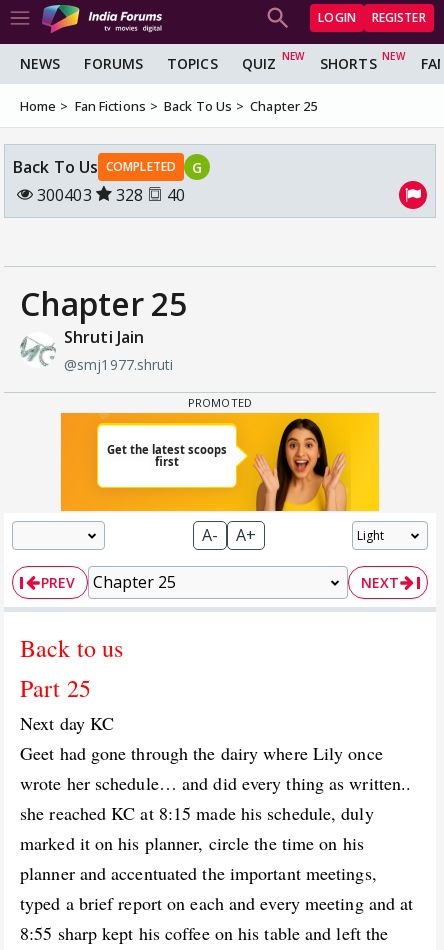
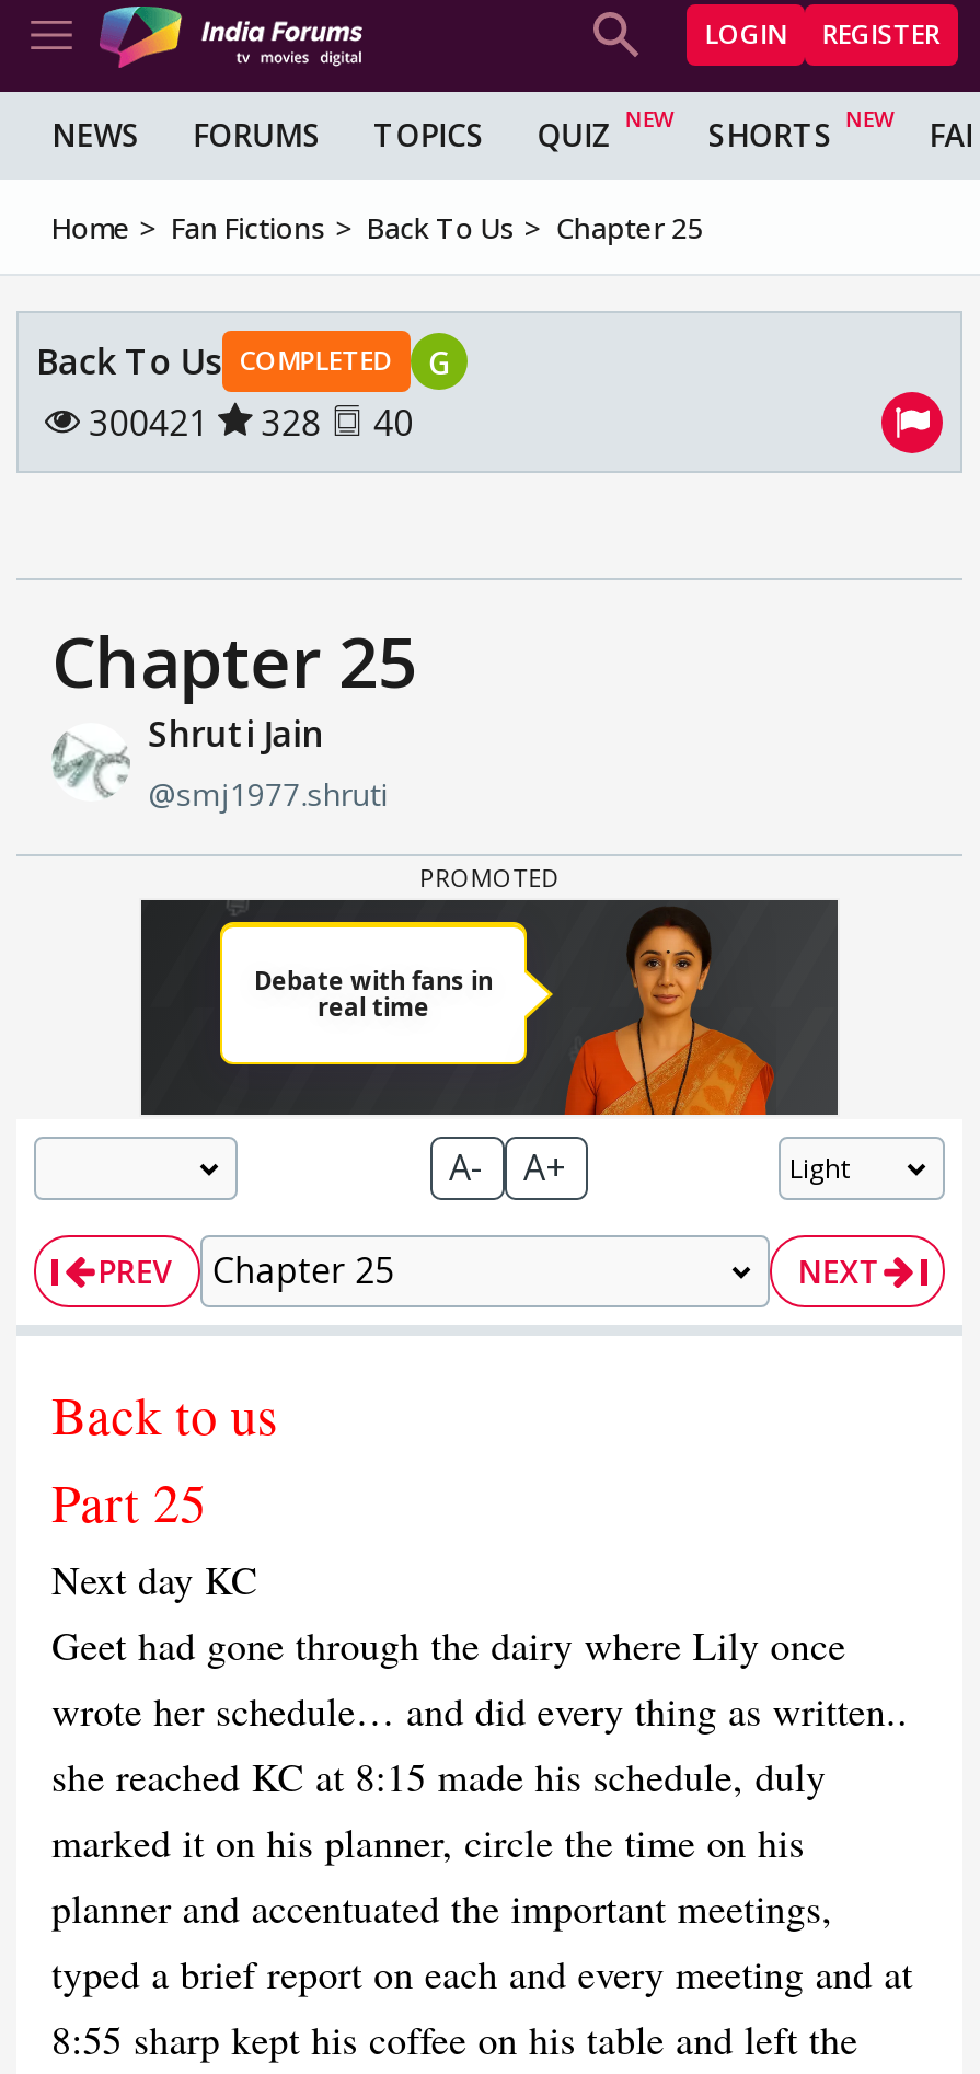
- 300403 328 40
+ 300421 328 40

- [image]
+ [image]
